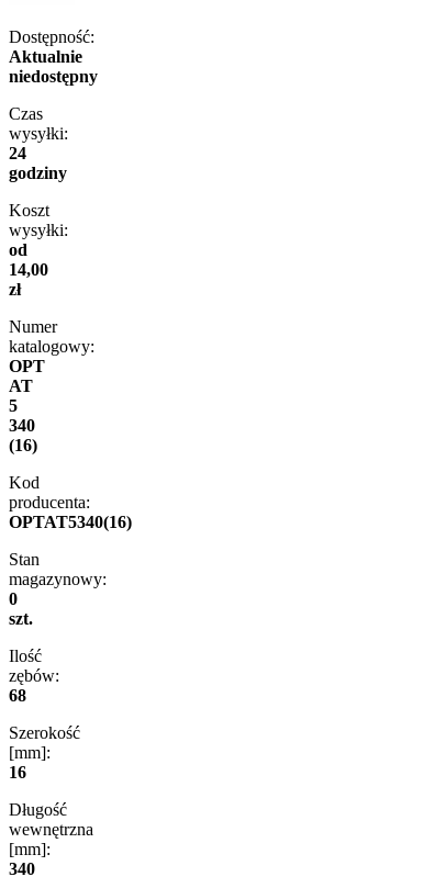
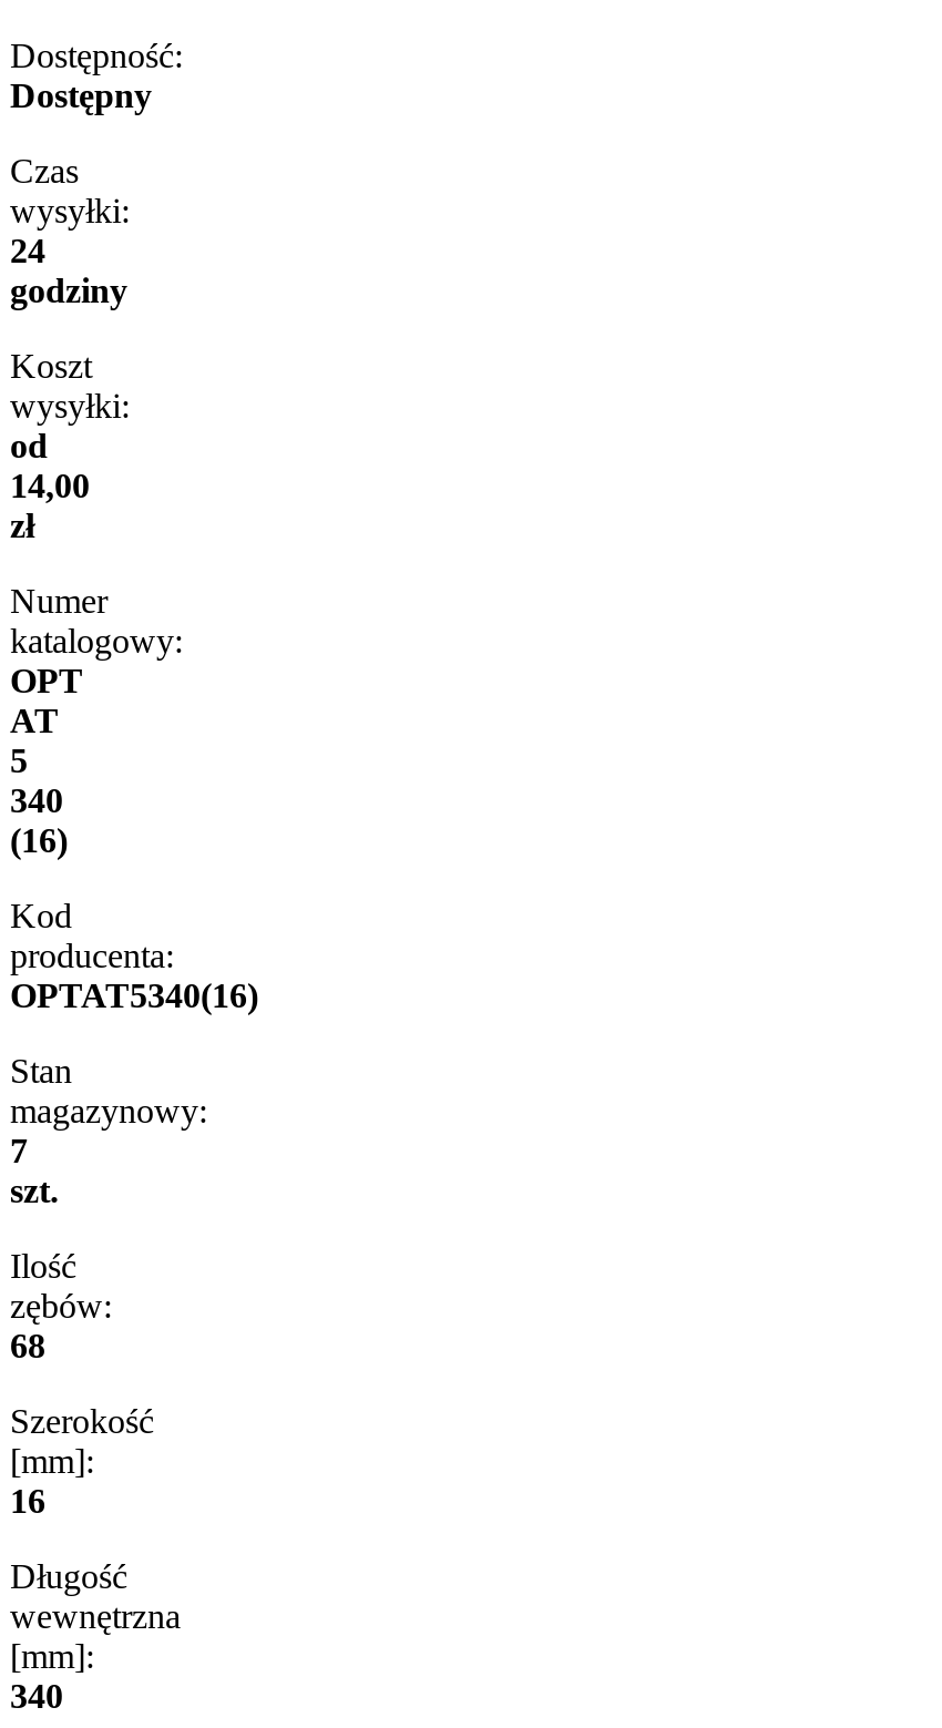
- Aktualnie
- niedostępny
+ Dostępny

- 0
+ 7
